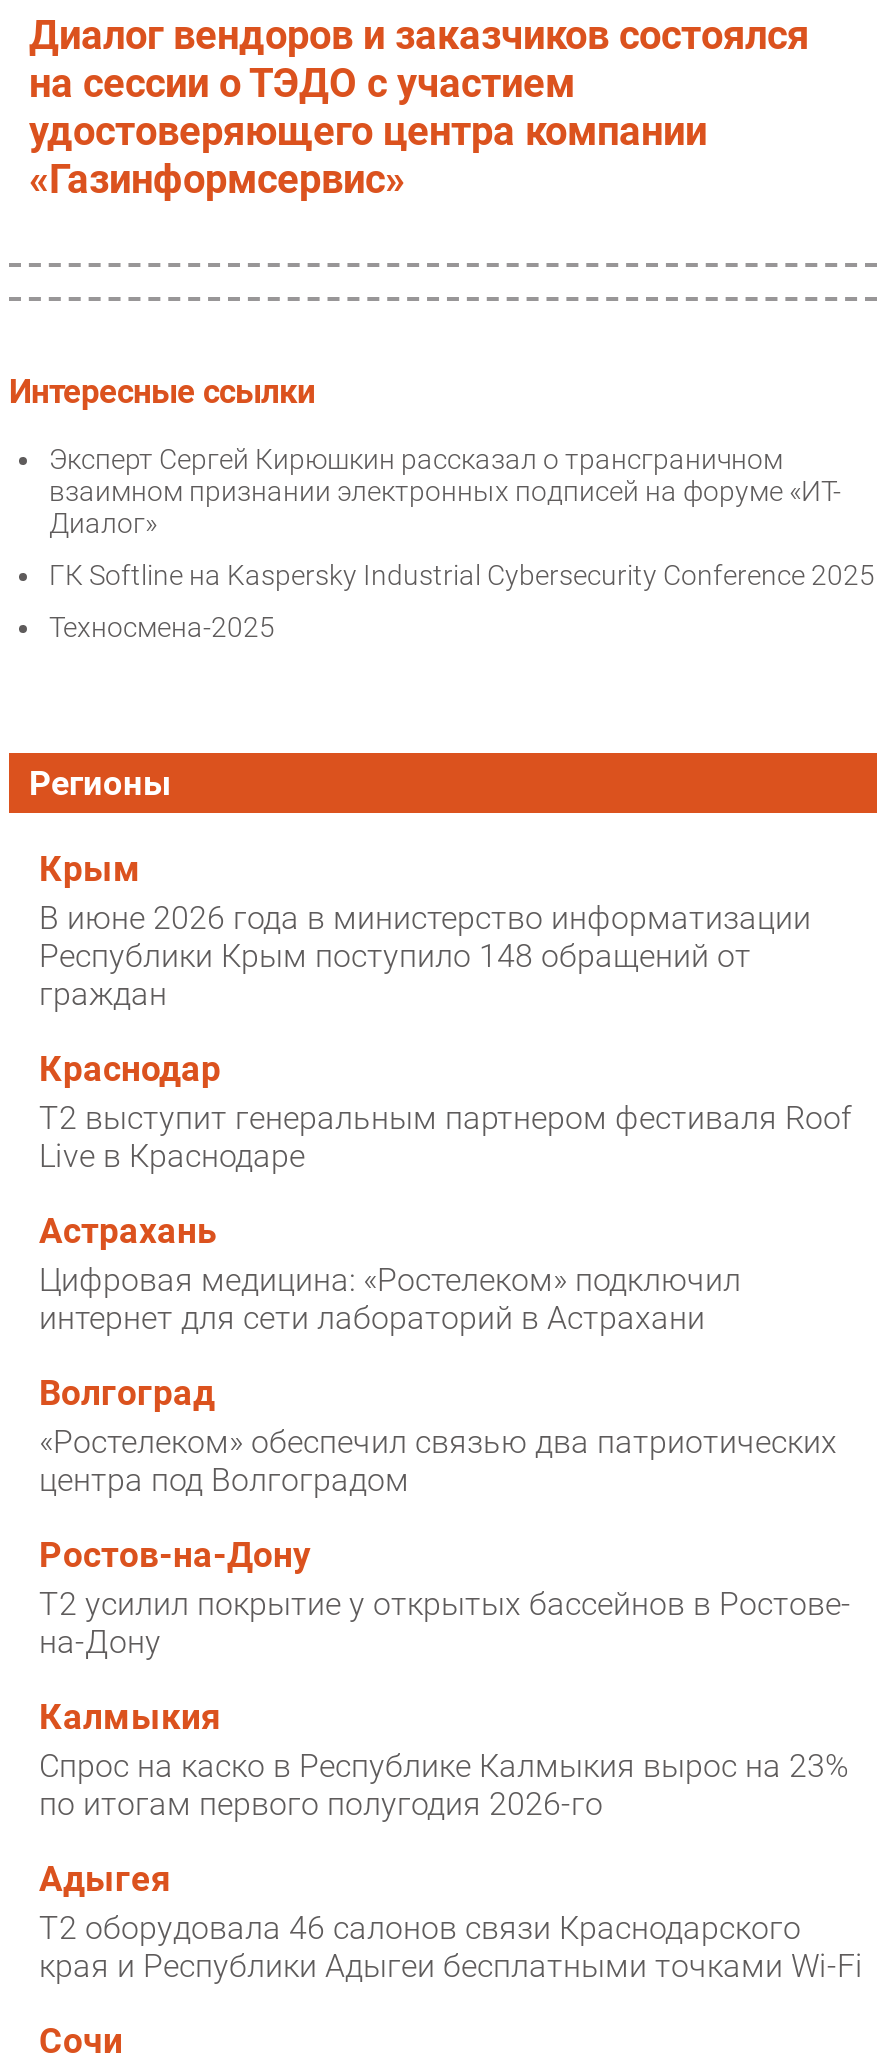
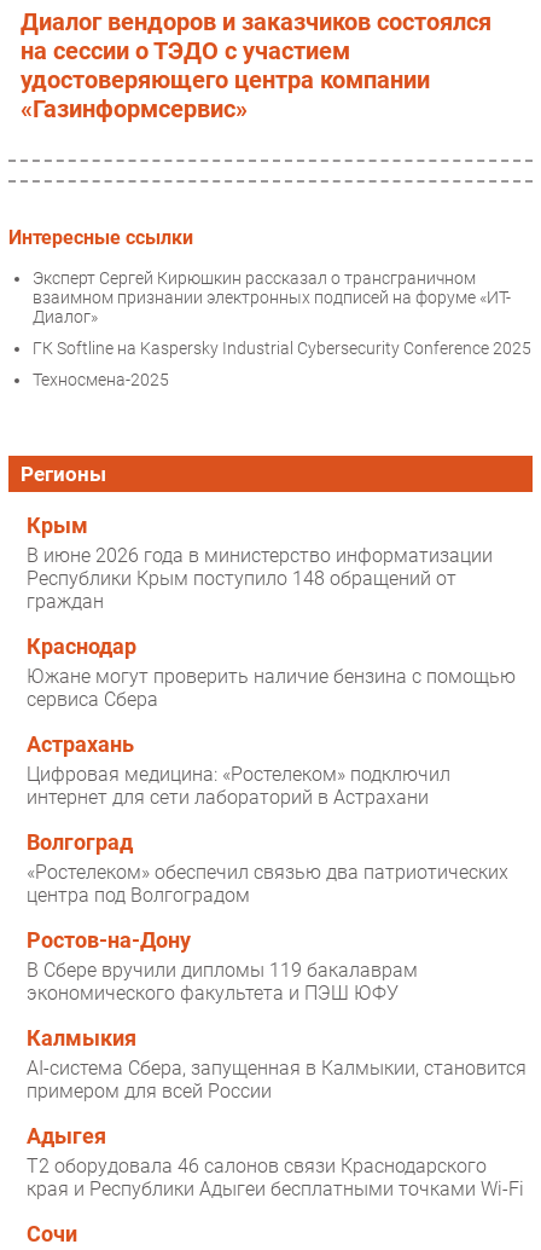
- T2 выступит генеральным партнером фестиваля Roof
- Live в Краснодаре
+ Южане могут проверить наличие бензина с помощью
+ сервиса Сбера

- T2 усилил покрытие у открытых бассейнов в Ростове-
- на-Дону
+ В Сбере вручили дипломы 119 бакалаврам
+ экономического факультета и ПЭШ ЮФУ

- Спрос на каско в Республике Калмыкия вырос на 23%
- по итогам первого полугодия 2026-го
+ AI-система Сбера, запущенная в Калмыкии, становится
+ примером для всей России
